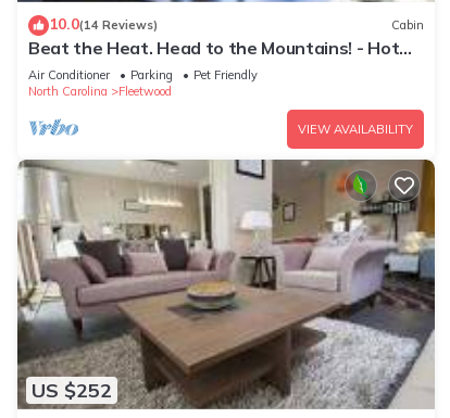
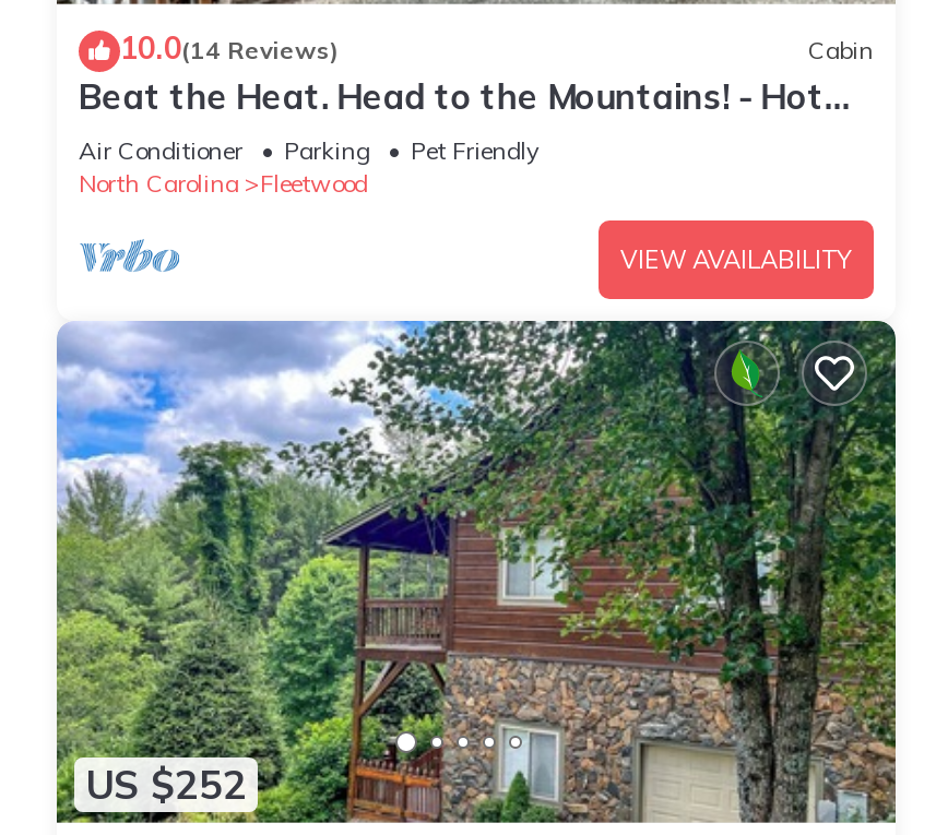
- [image]
+ [image]
